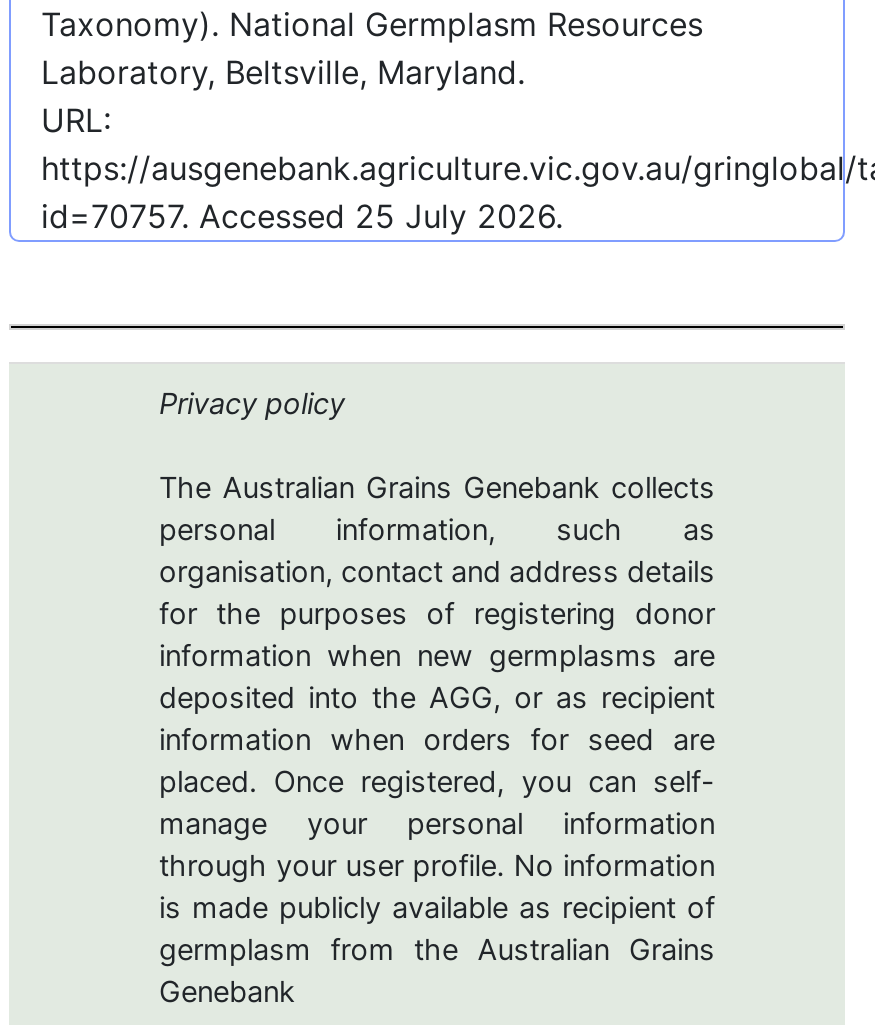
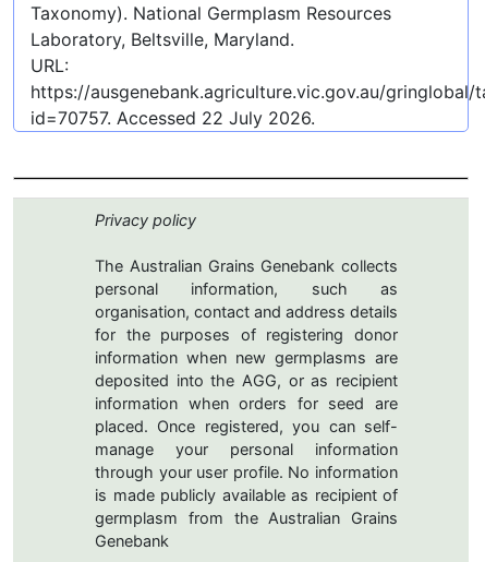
- id=70757. Accessed 25 July 2026.
+ id=70757. Accessed 22 July 2026.
